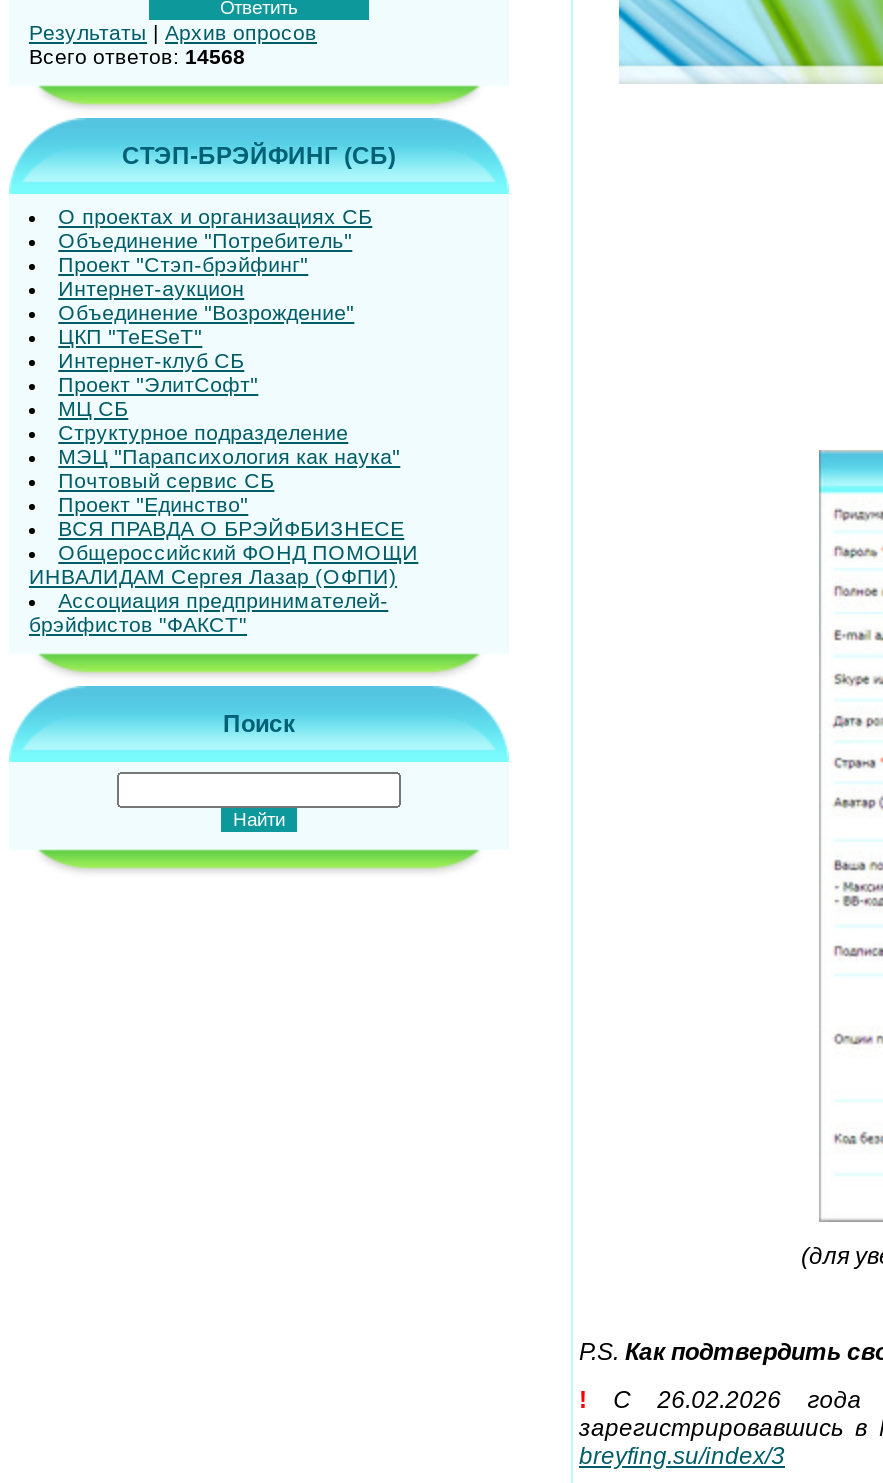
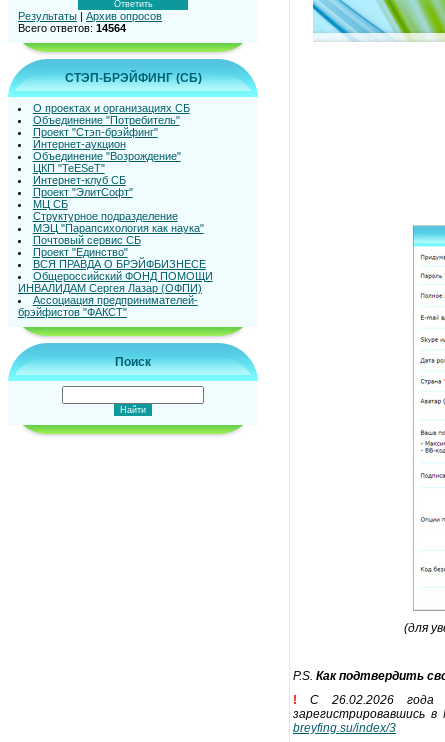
- Всего ответов:14568
+ Всего ответов:14564
